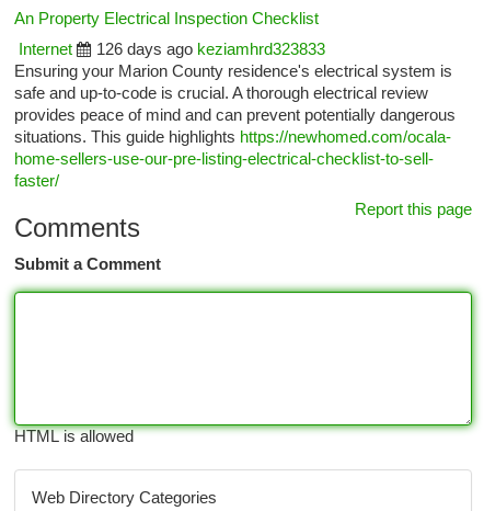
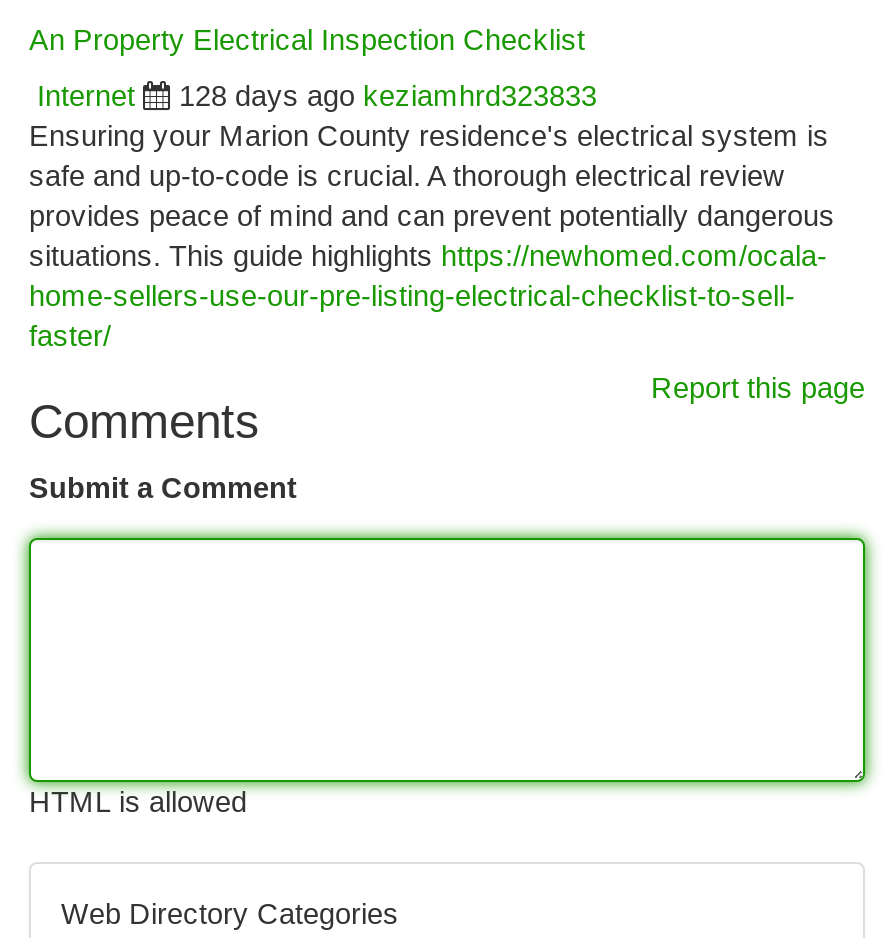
- 126 days ago keziamhrd323833
+ 128 days ago keziamhrd323833
